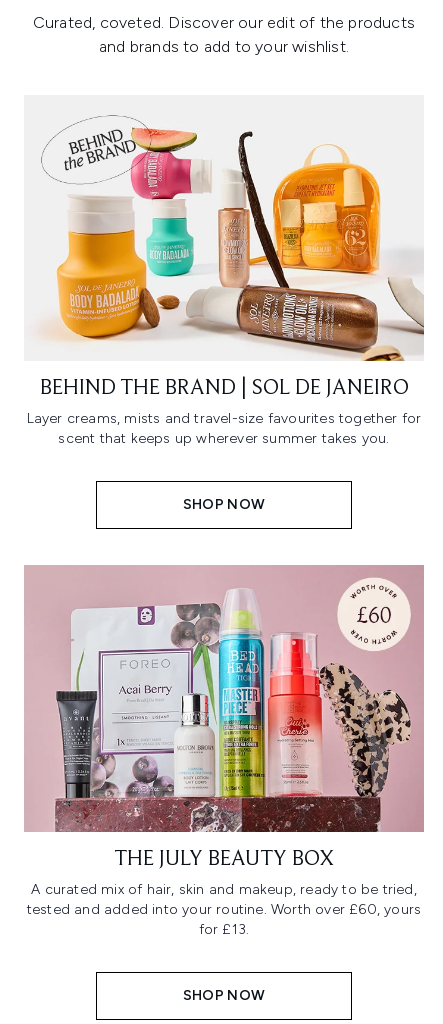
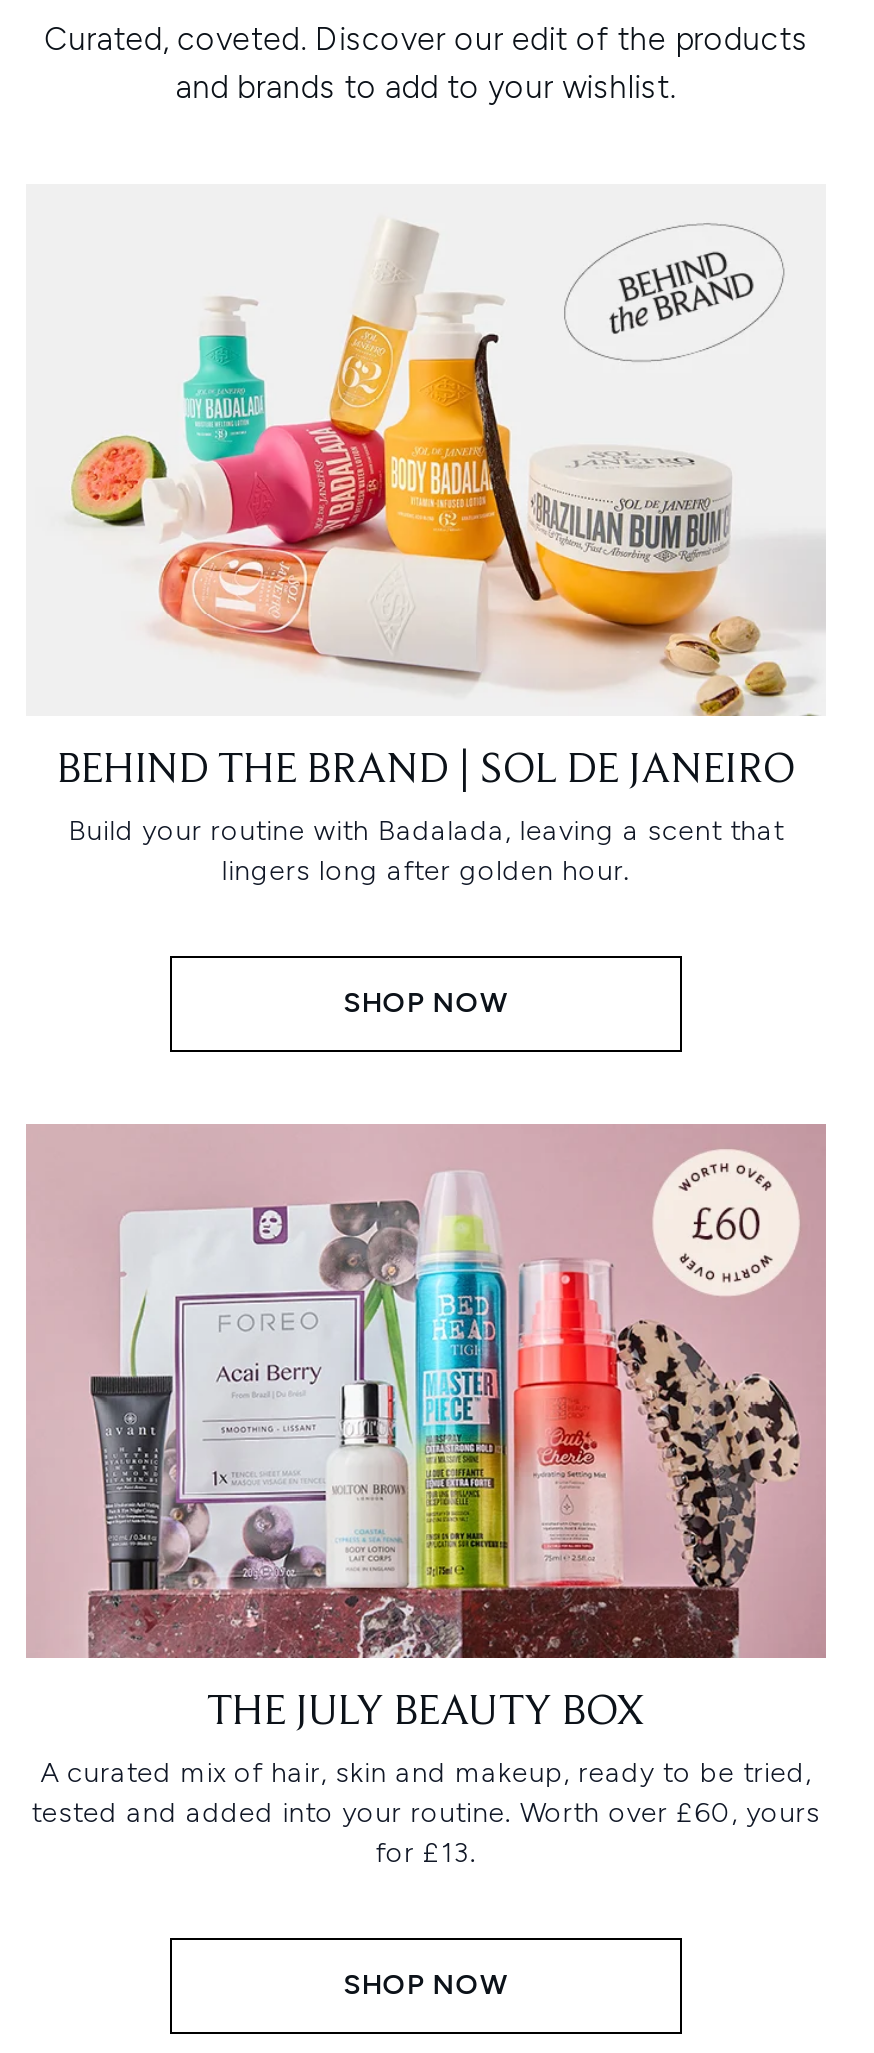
- [image]
+ [image]

- Layer creams, mists and travel-size favourites together for
- scent that keeps up wherever summer takes you.
+ Build your routine with Badalada, leaving a scent that
+ lingers long after golden hour.
